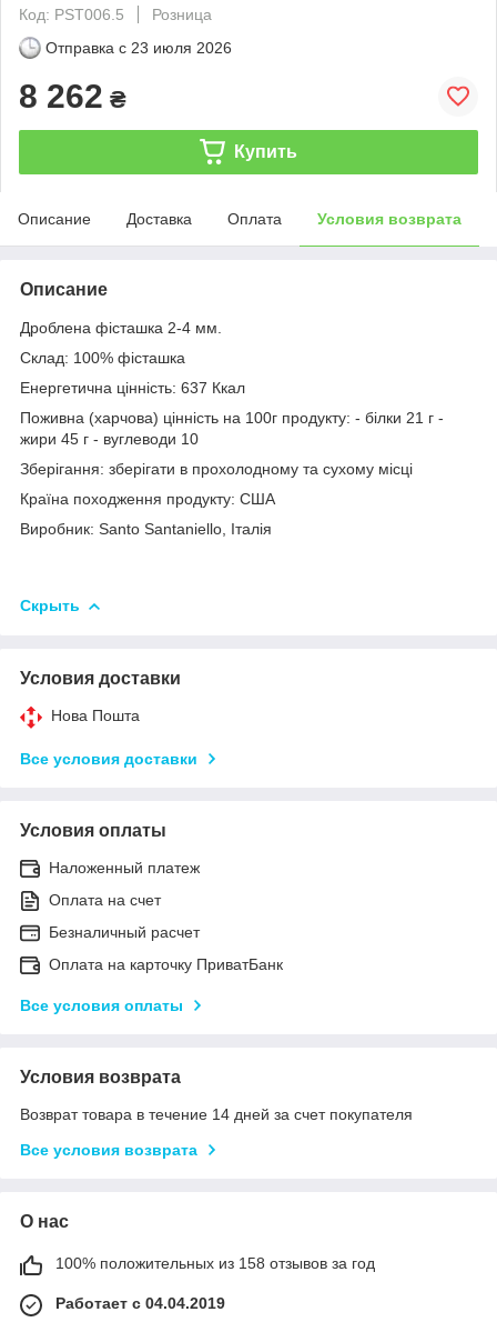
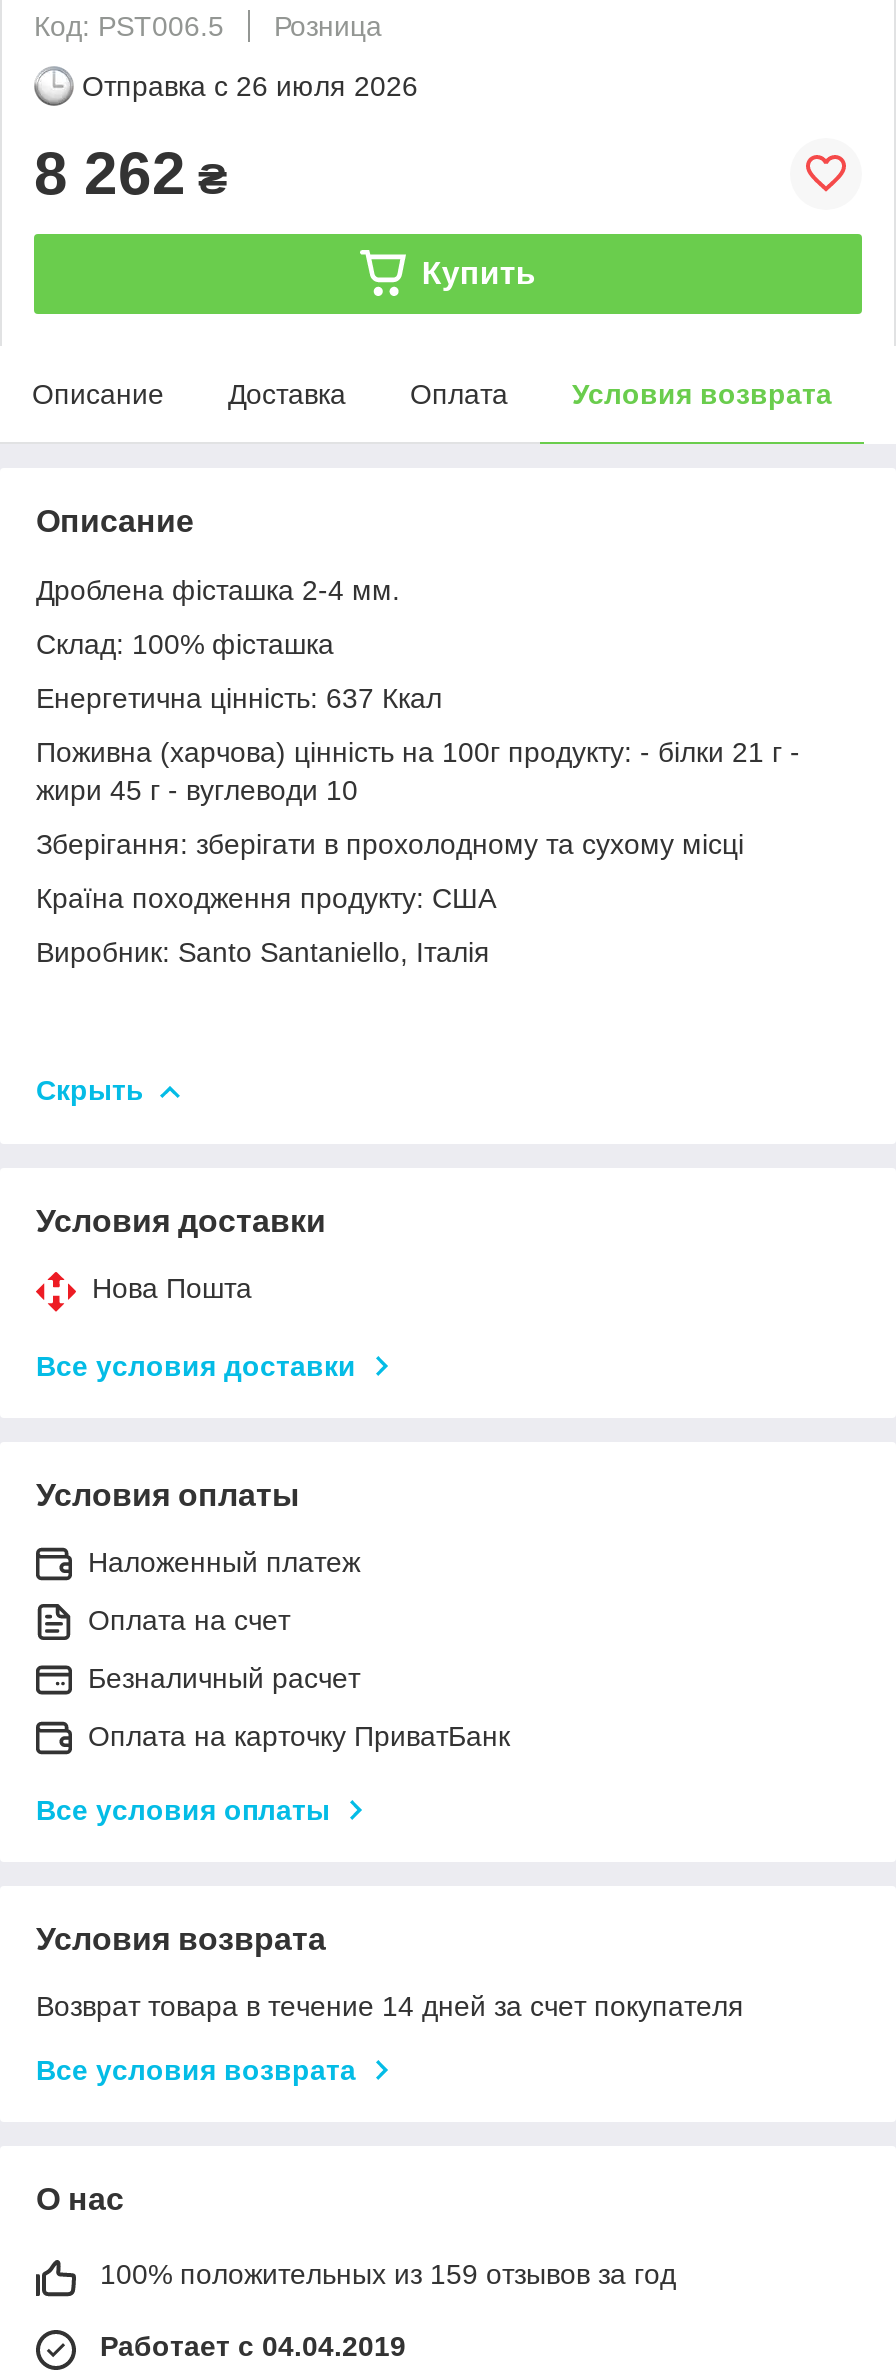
- Отправка с 23 июля 2026
+ Отправка с 26 июля 2026

- 100% положительных из 158 отзывов за год
+ 100% положительных из 159 отзывов за год
